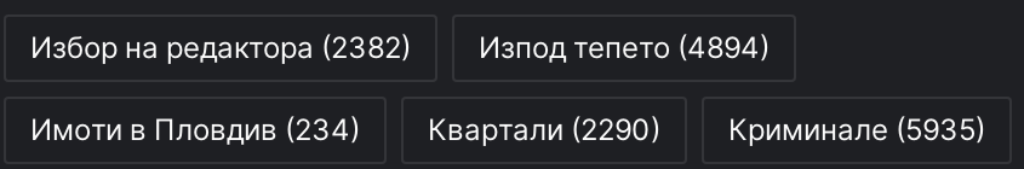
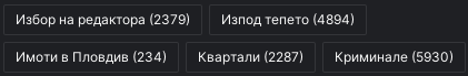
- Избор на редактора (2382)
+ Избор на редактора (2379)

- Квартали (2290)
+ Квартали (2287)

- Криминале (5935)
+ Криминале (5930)
